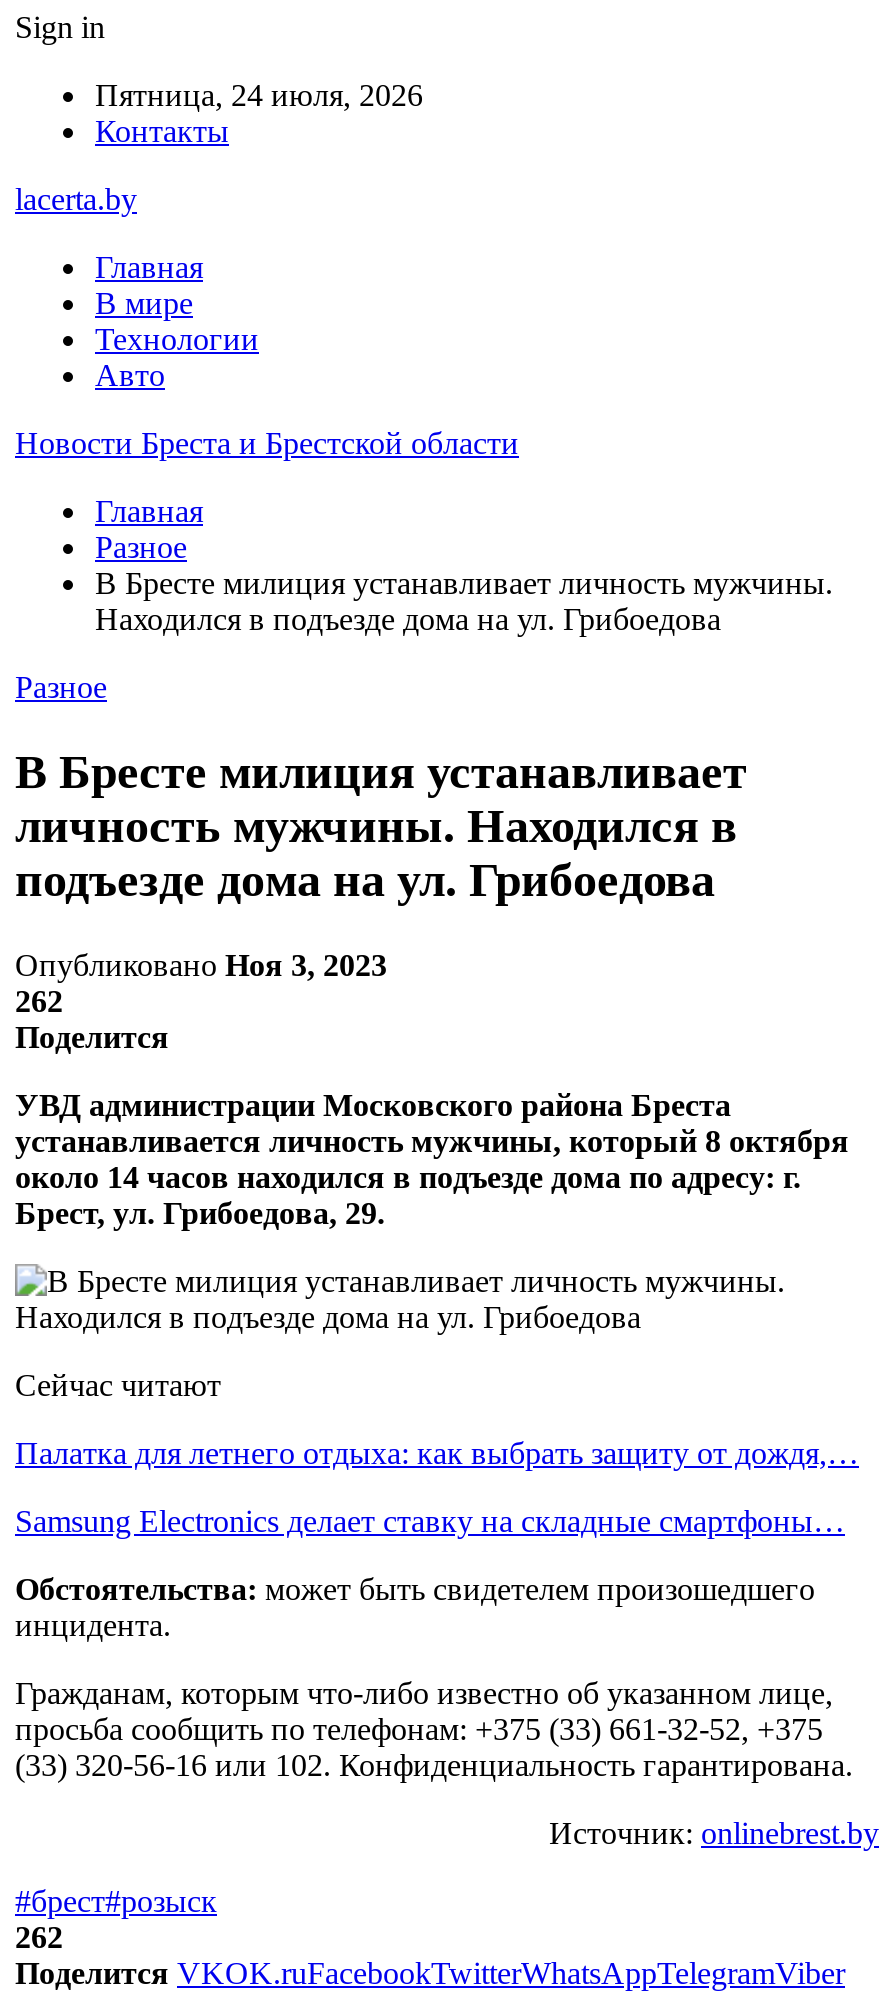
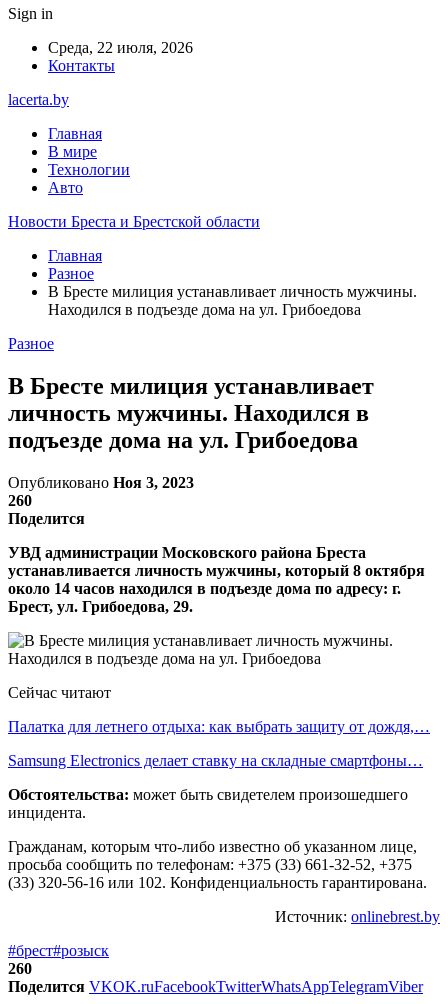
- Пятница, 24 июля, 2026
+ Среда, 22 июля, 2026

- 262
+ 260

- 262
+ 260
